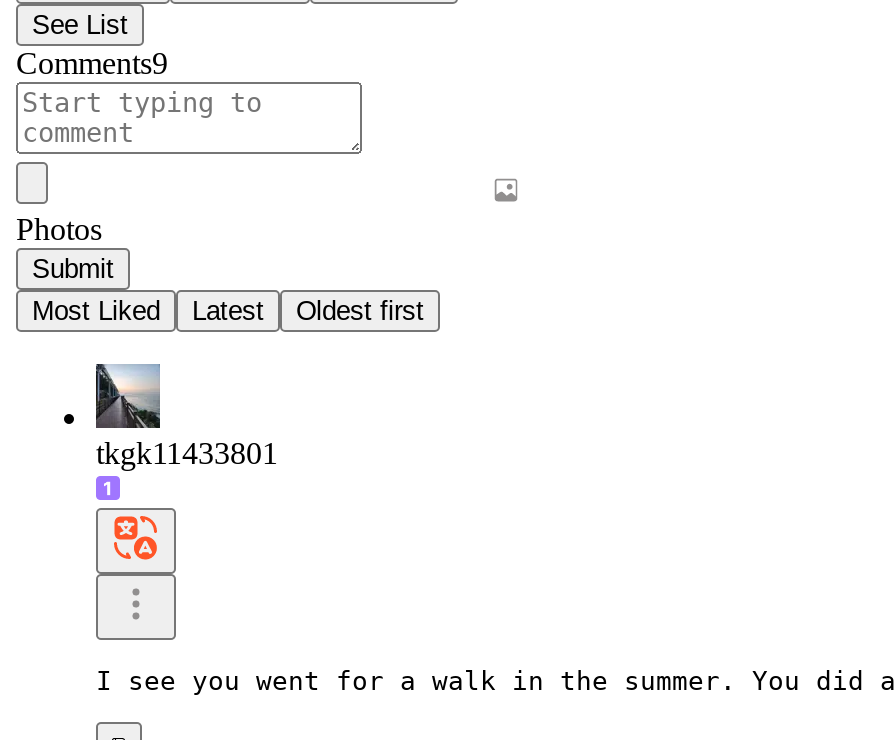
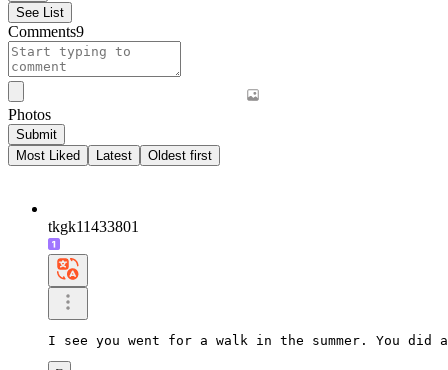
- [image]
